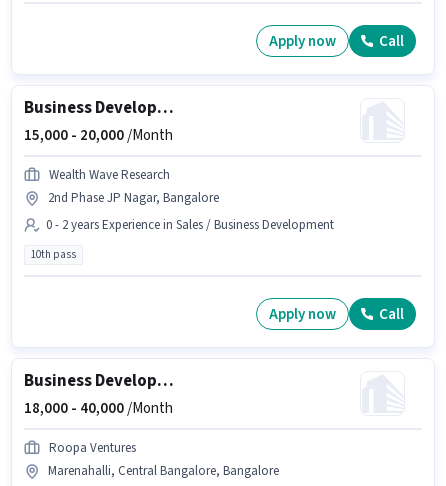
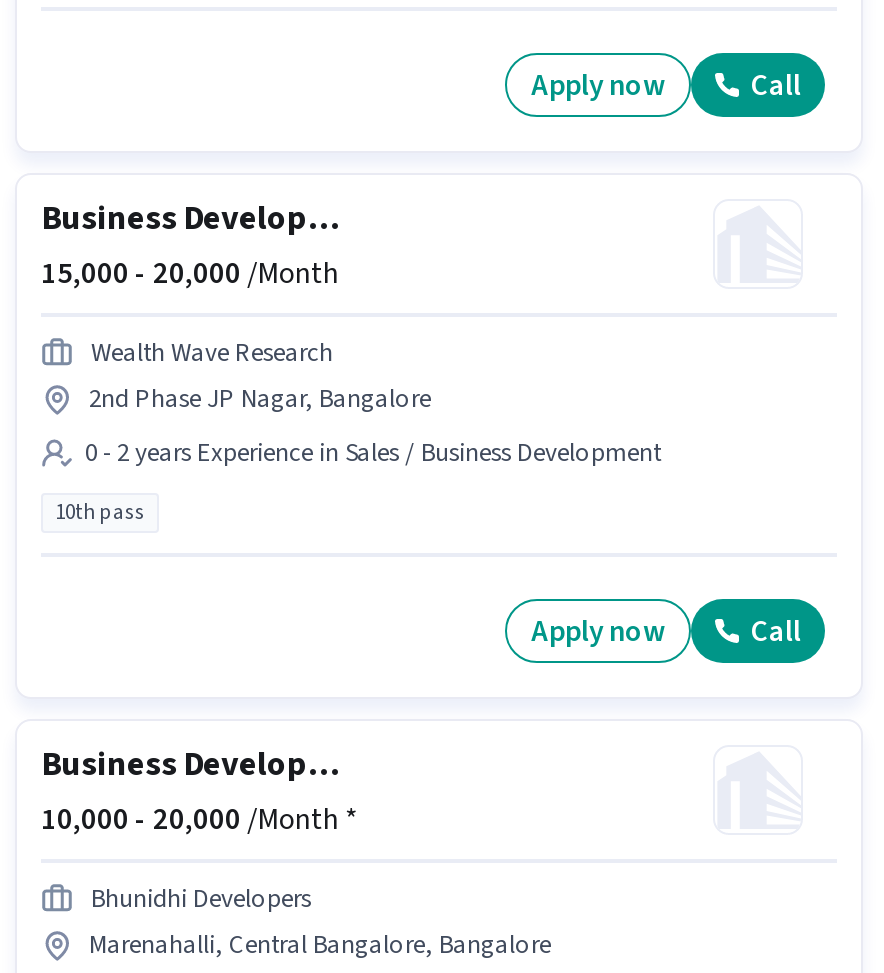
- 18,000 - 40,000 /Month
+ 10,000 - 20,000 /Month *

- Roopa Ventures
+ Bhunidhi Developers
